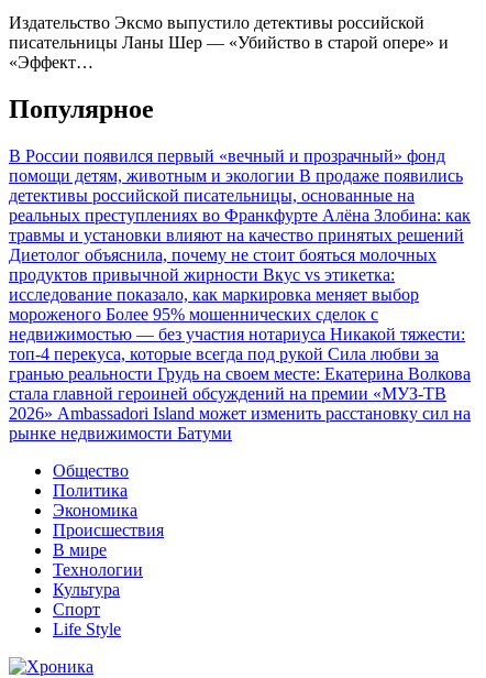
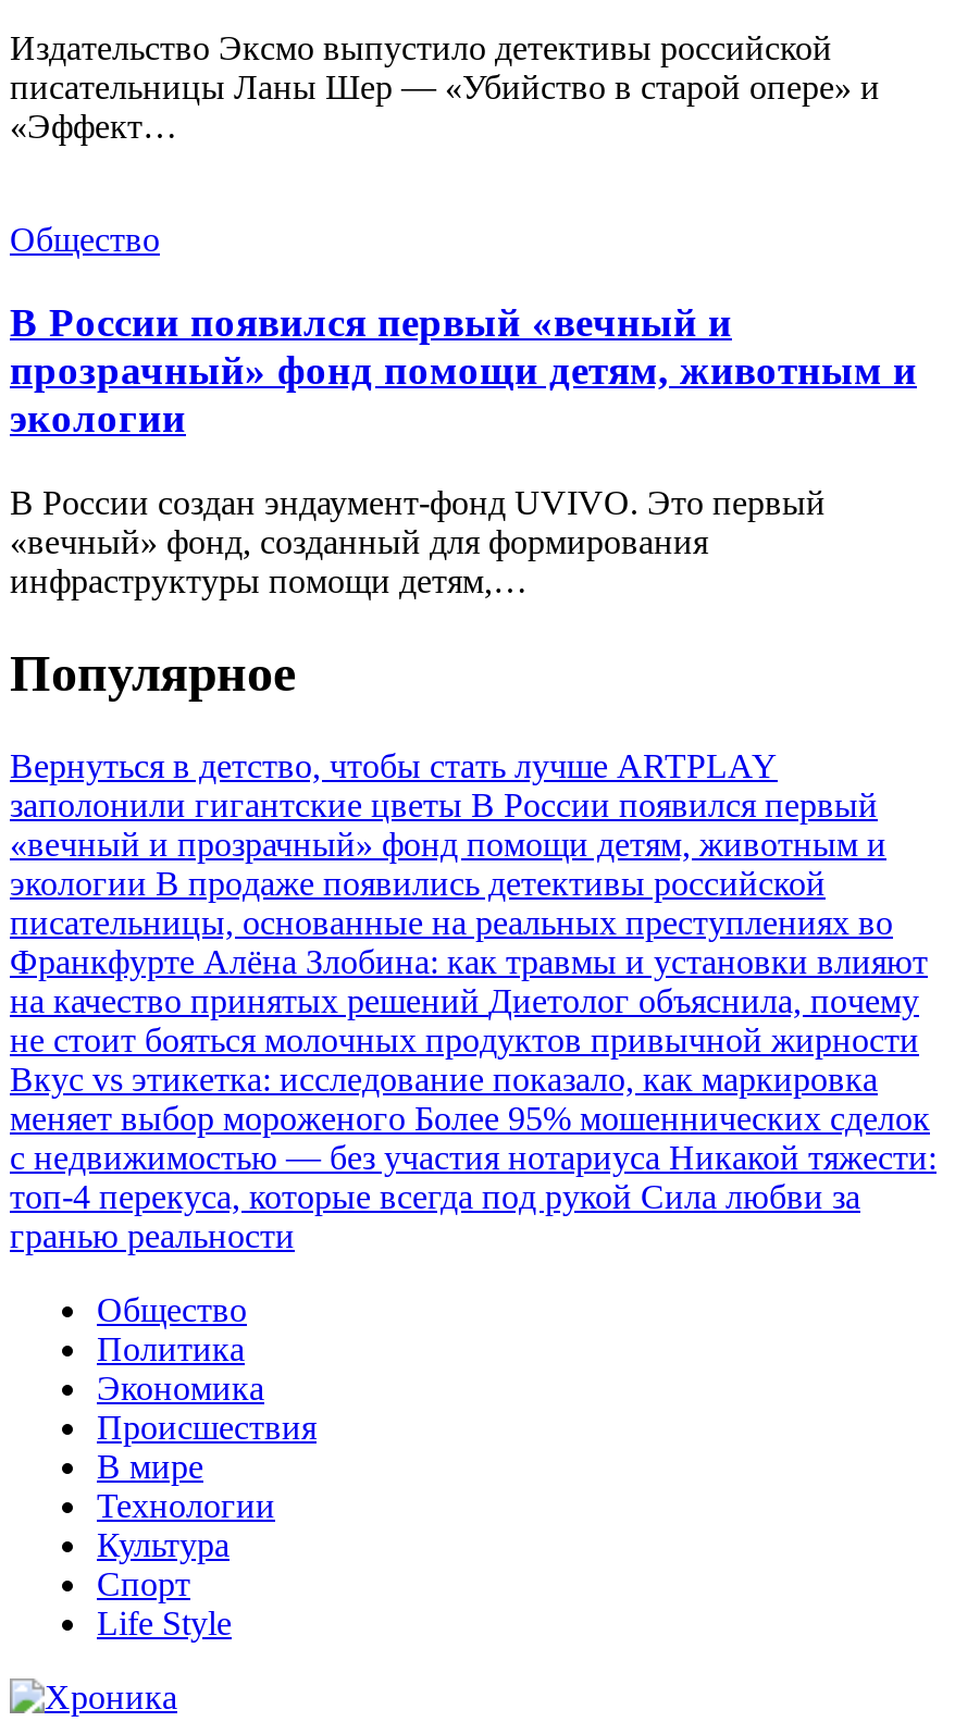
+ Общество
+ В России появился первый «вечный и
+ прозрачный» фонд помощи детям, животным и
+ экологии
+ В России создан эндаумент-фонд UVIVO. Это первый
+ «вечный» фонд, созданный для формирования
+ инфраструктуры помощи детям,…

moved down: Популярное

- В России появился первый «вечный и прозрачный» фонд
- помощи детям, животным и экологии В продаже появились
- детективы российской писательницы, основанные на
- реальных преступлениях во Франкфурте Алёна Злобина: как
- травмы и установки влияют на качество принятых решений
- Диетолог объяснила, почему не стоит бояться молочных
- продуктов привычной жирности Вкус vs этикетка:
- исследование показало, как маркировка меняет выбор
- мороженого Более 95% мошеннических сделок с
- недвижимостью — без участия нотариуса Никакой тяжести:
+ Вернуться в детство, чтобы стать лучше ARTPLAY
+ заполонили гигантские цветы В России появился первый
+ «вечный и прозрачный» фонд помощи детям, животным и
+ экологии В продаже появились детективы российской
+ писательницы, основанные на реальных преступлениях во
+ Франкфурте Алёна Злобина: как травмы и установки влияют
+ на качество принятых решений Диетолог объяснила, почему
+ не стоит бояться молочных продуктов привычной жирности
+ Вкус vs этикетка: исследование показало, как маркировка
+ меняет выбор мороженого Более 95% мошеннических сделок
+ с недвижимостью — без участия нотариуса Никакой тяжести:

moved down: топ-4 перекуса, которые всегда под рукой Сила любви за

- гранью реальности Грудь на своем месте: Екатерина Волкова
- стала главной героиней обсуждений на премии «МУЗ-ТВ
- 2026» Ambassadori Island может изменить расстановку сил на
- рынке недвижимости Батуми
+ гранью реальности
